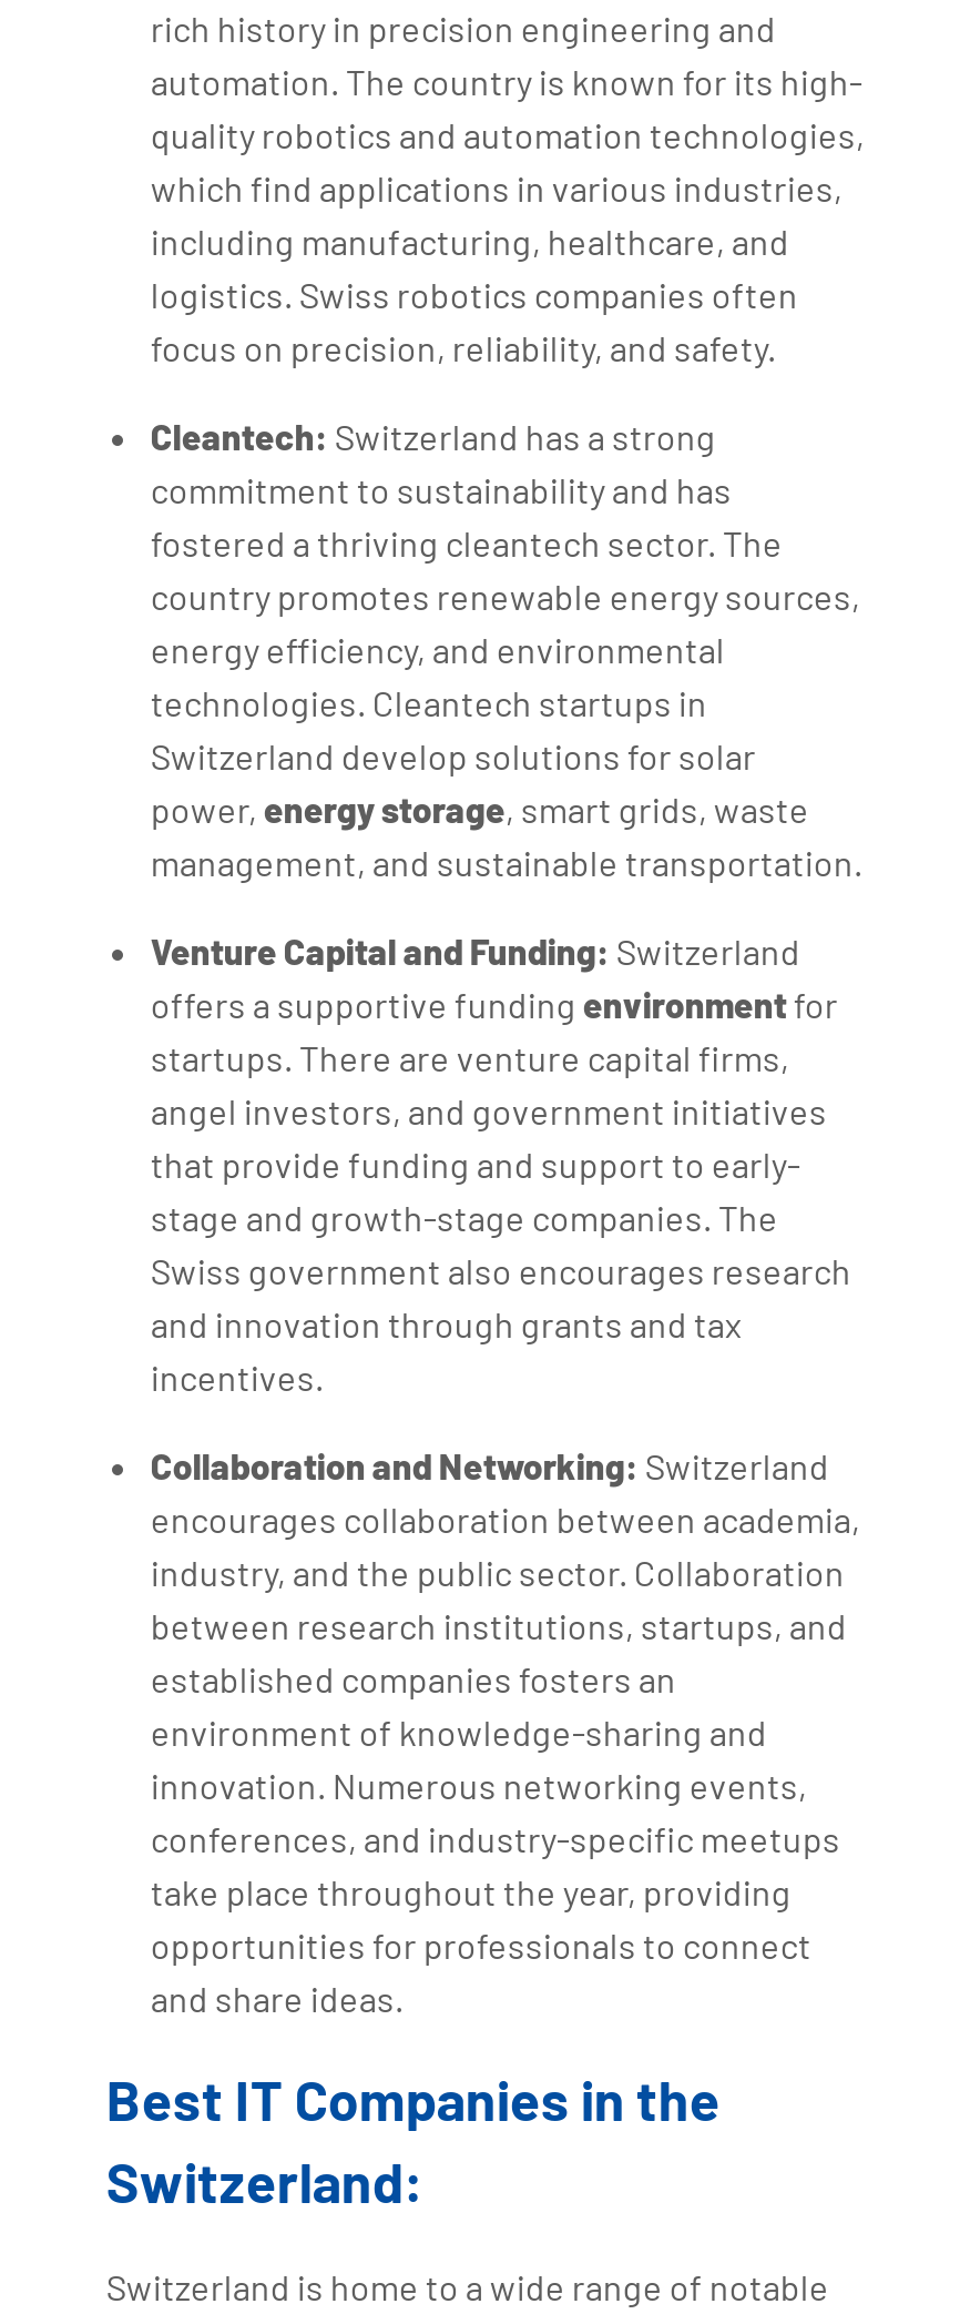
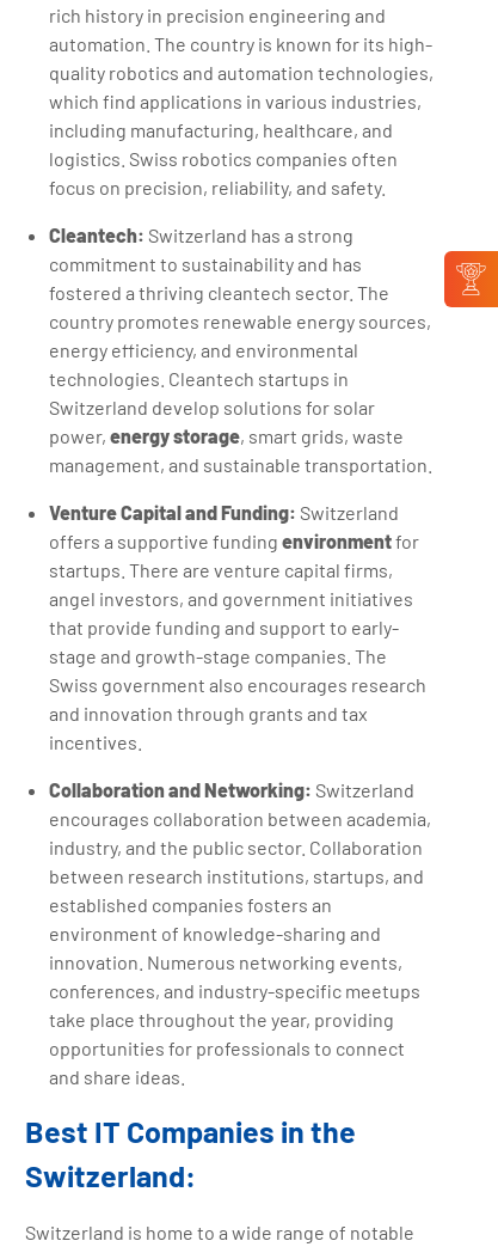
+ [image]
